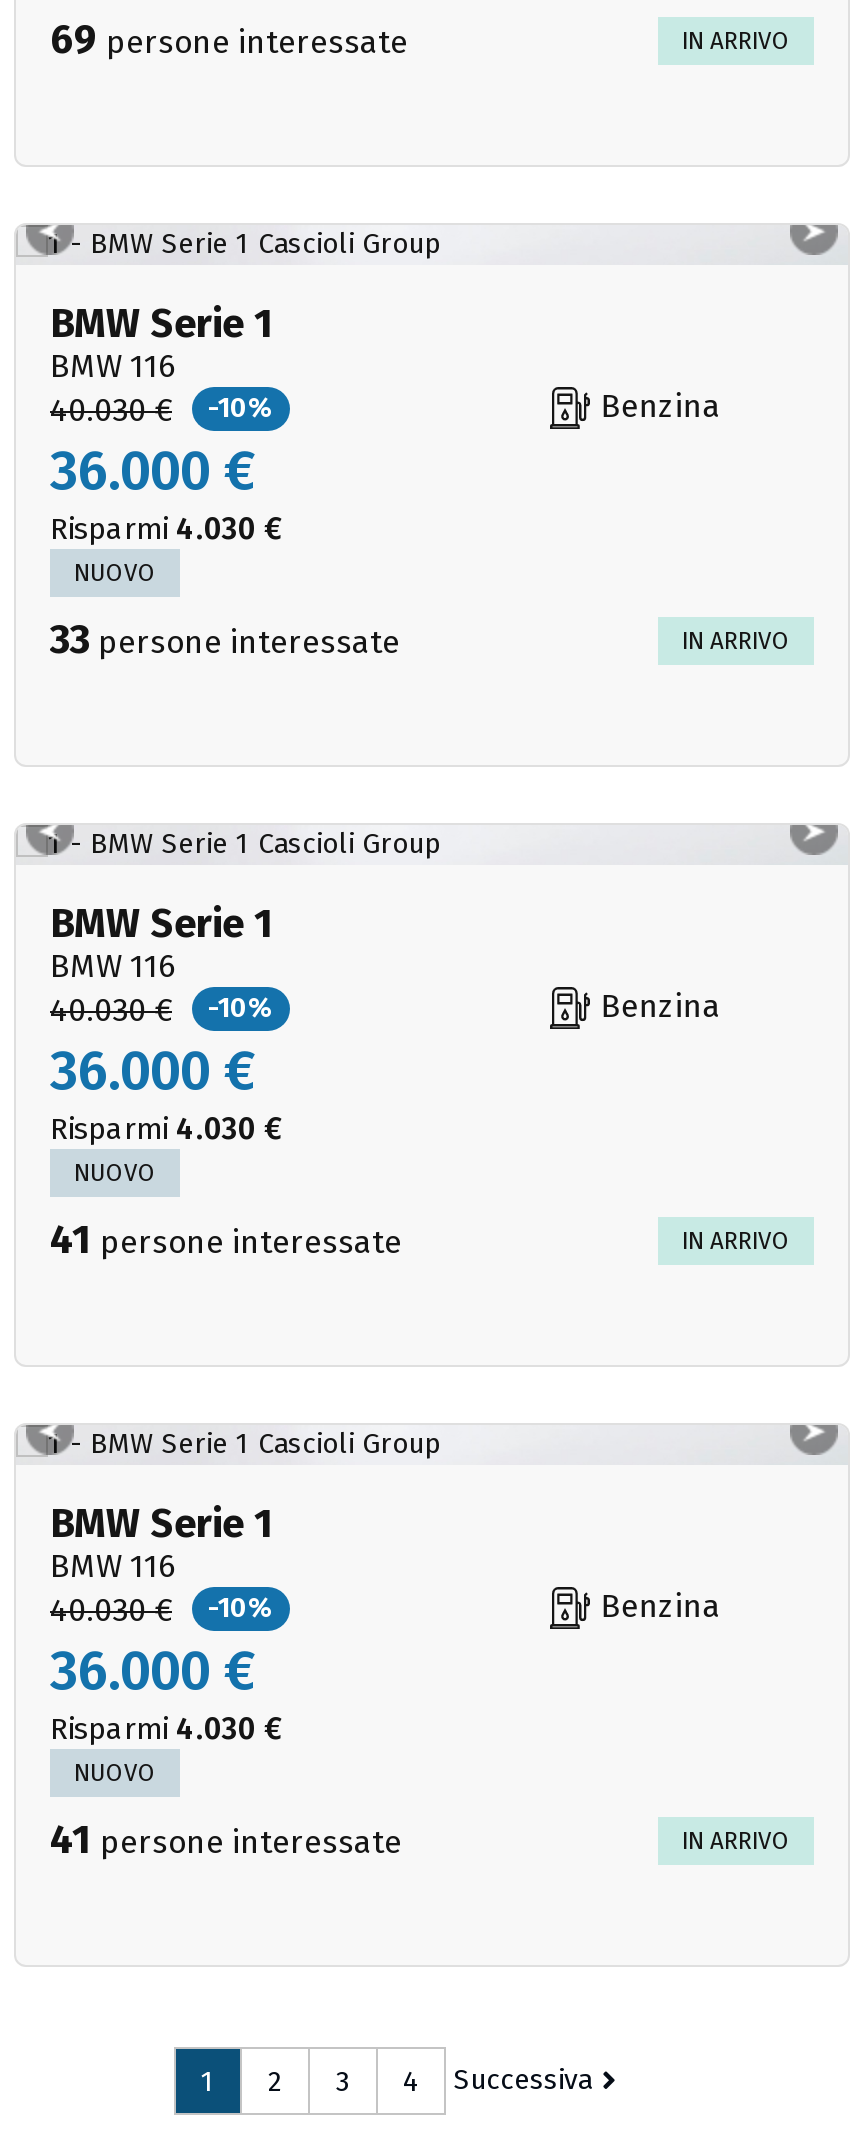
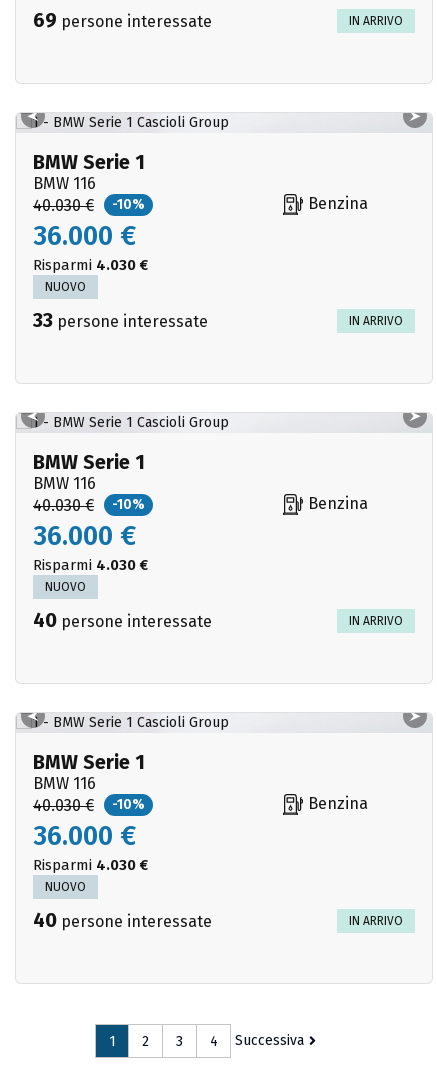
- 41 persone interessate
+ 40 persone interessate

- 41 persone interessate
+ 40 persone interessate
